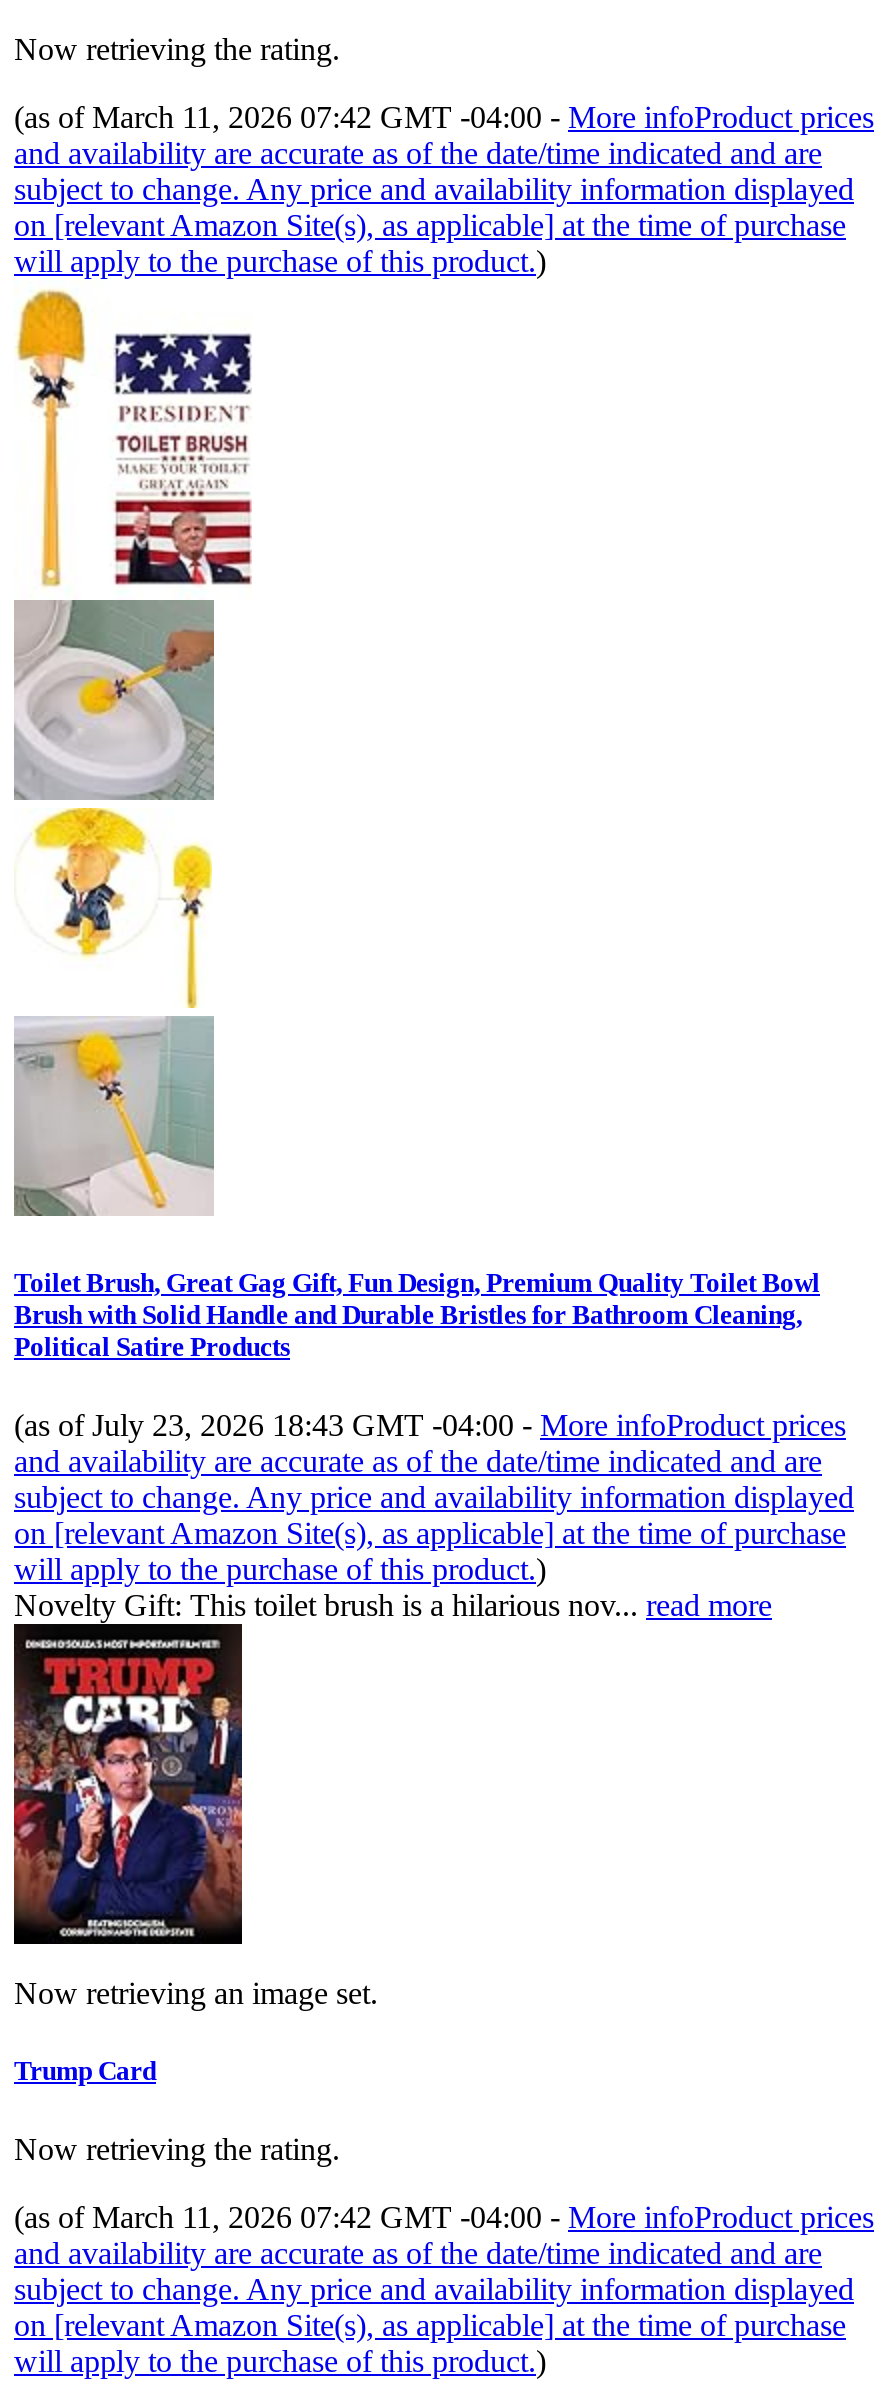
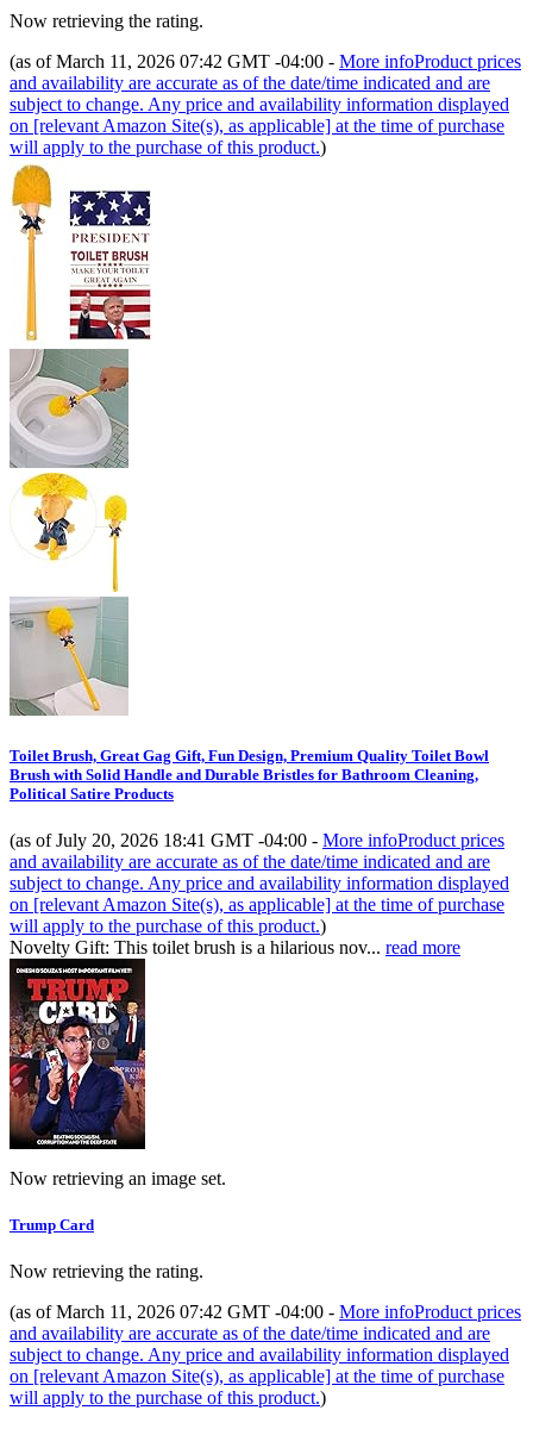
- (as of July 23, 2026 18:43 GMT -04:00 - More infoProduct prices
+ (as of July 20, 2026 18:41 GMT -04:00 - More infoProduct prices
